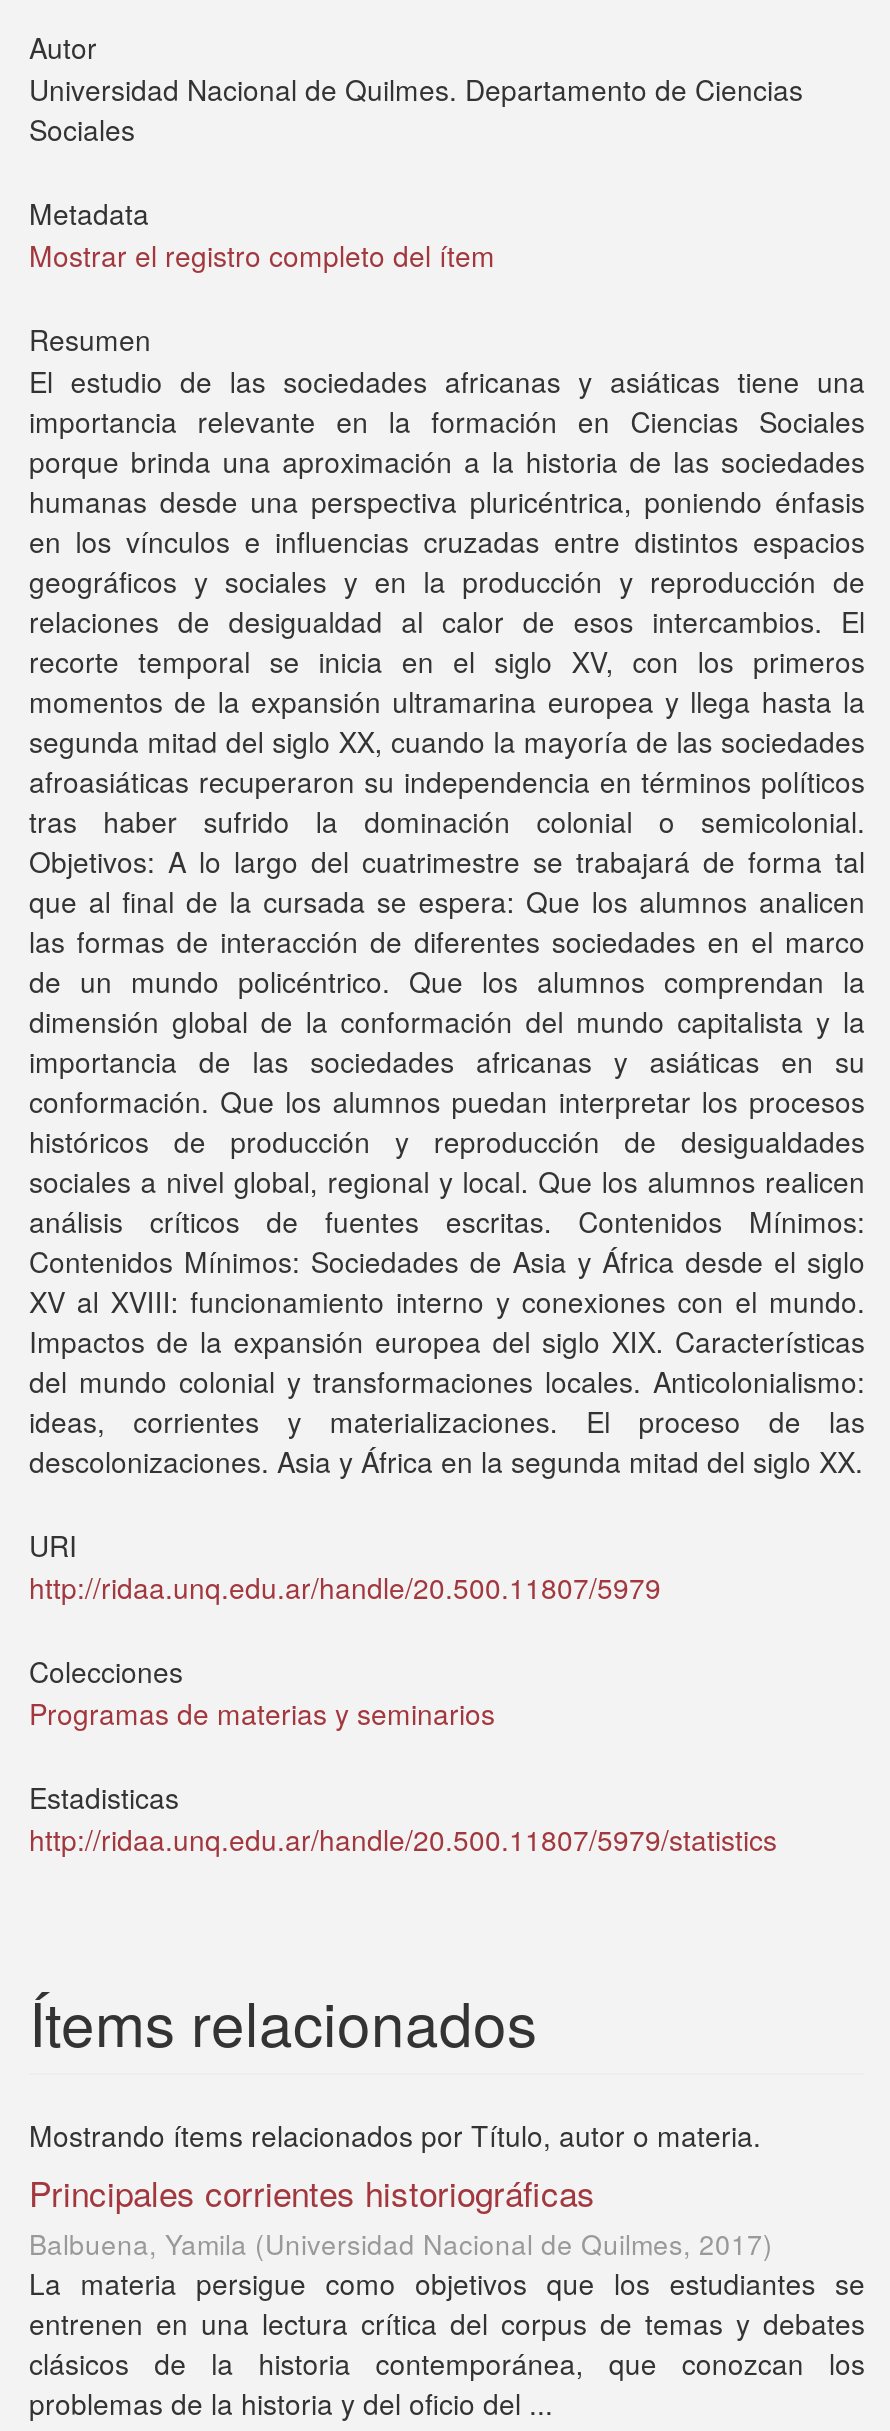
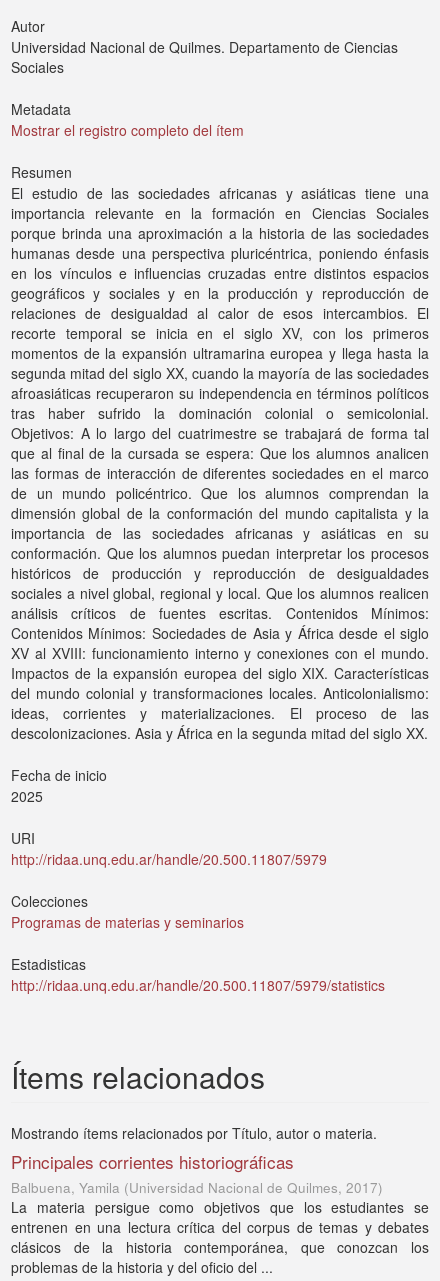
+ Fecha de inicio
+ 2025
